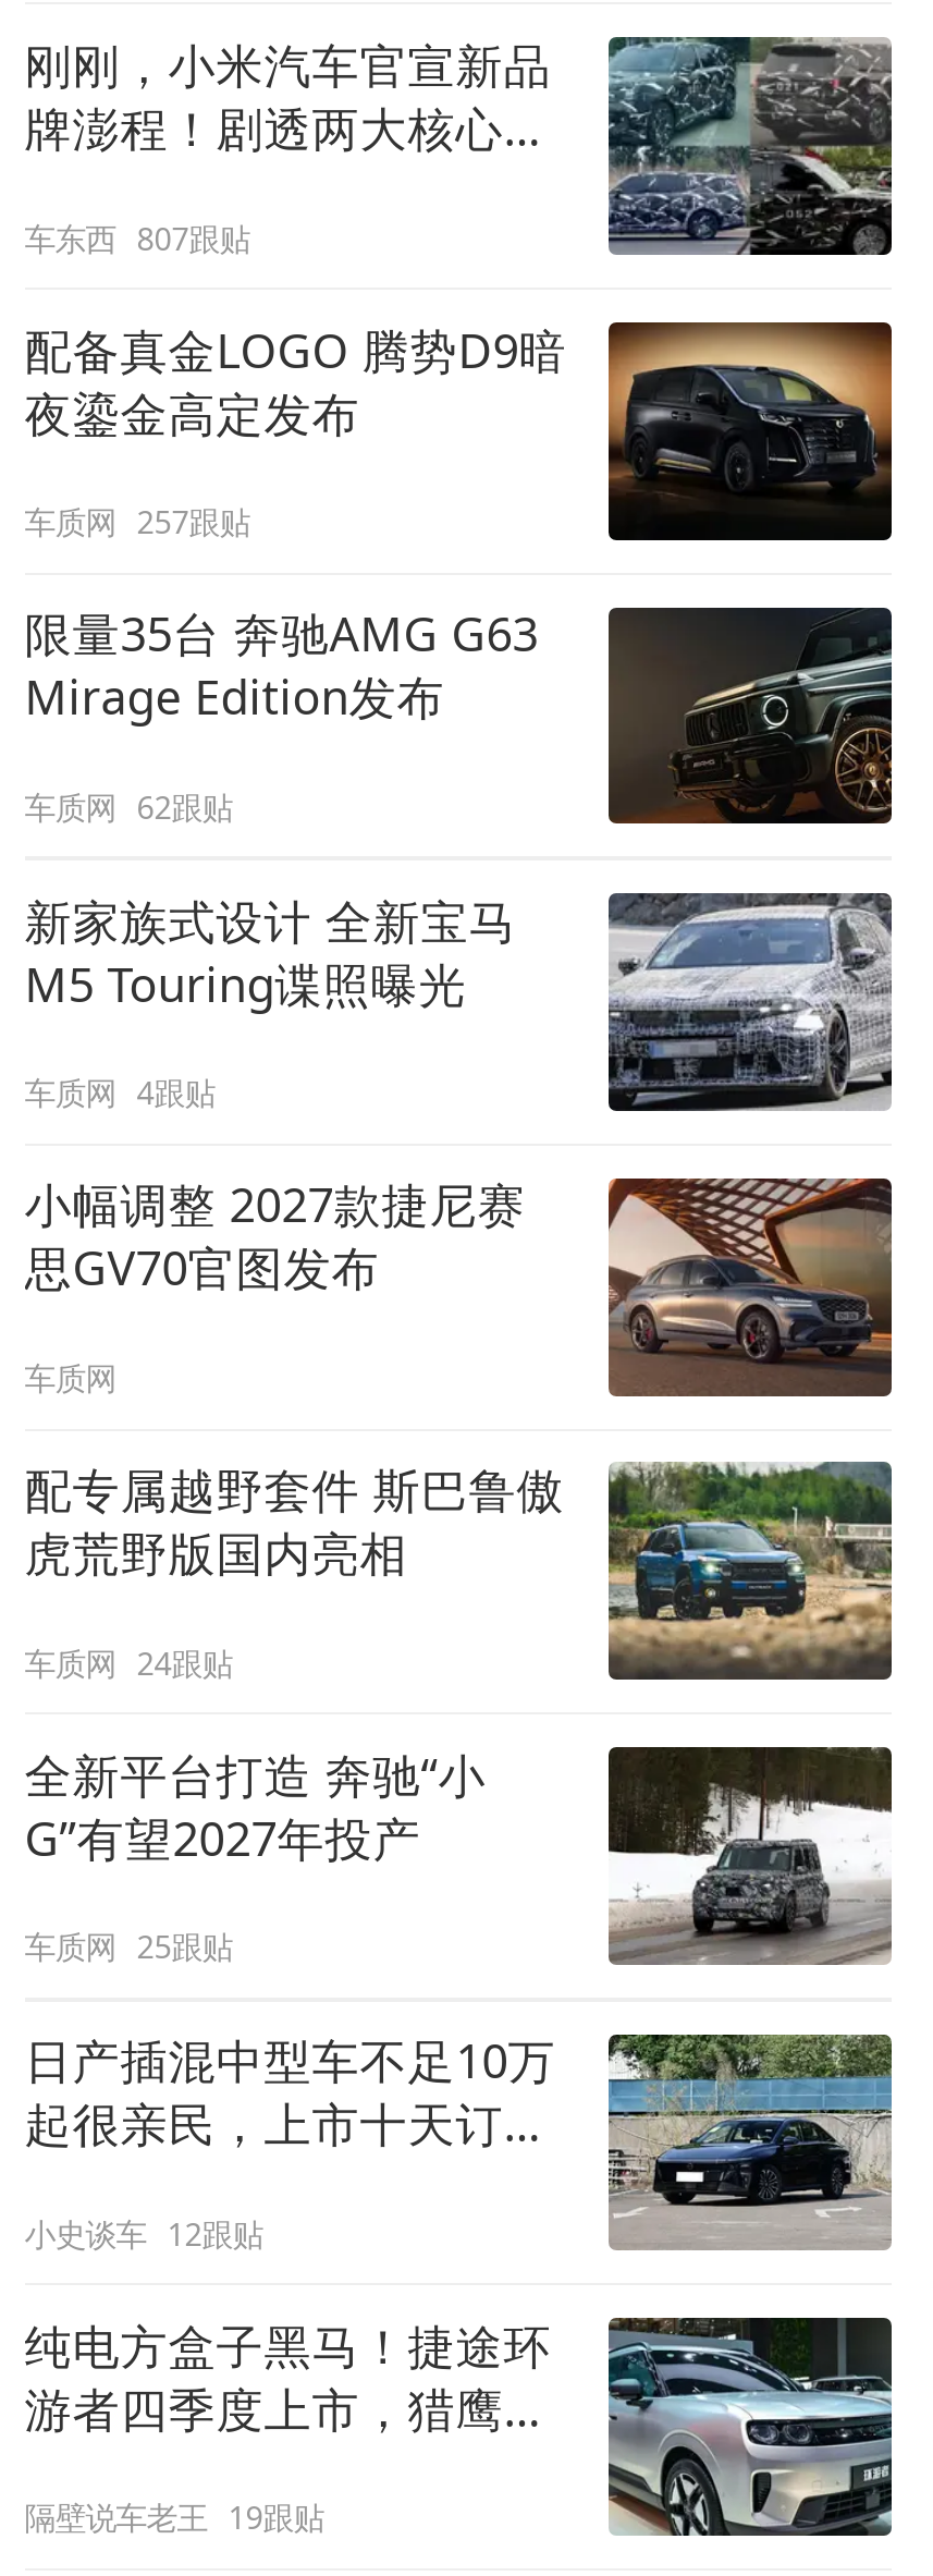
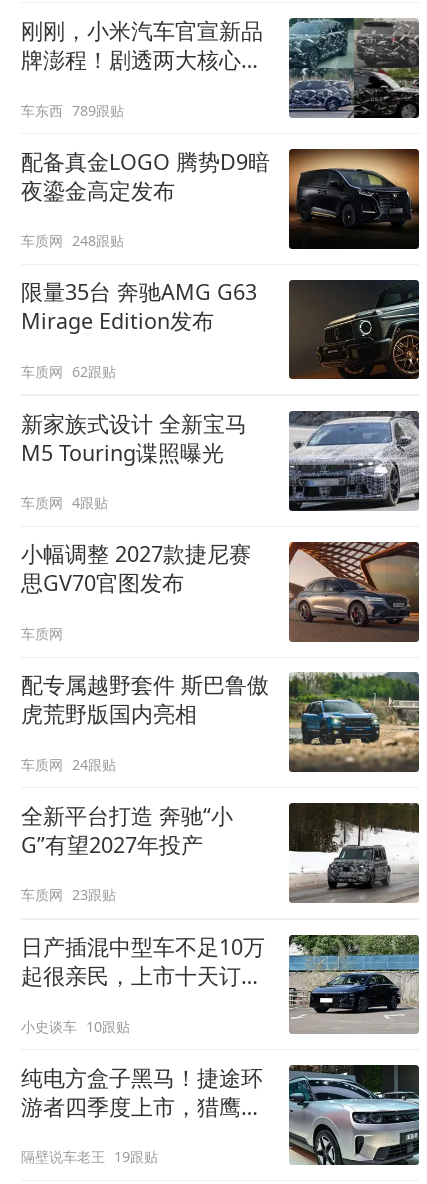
- 车东西 807跟贴
+ 车东西 789跟贴

- 车质网 257跟贴
+ 车质网 248跟贴

- 车质网 25跟贴
+ 车质网 23跟贴

- 小史谈车 12跟贴
+ 小史谈车 10跟贴
